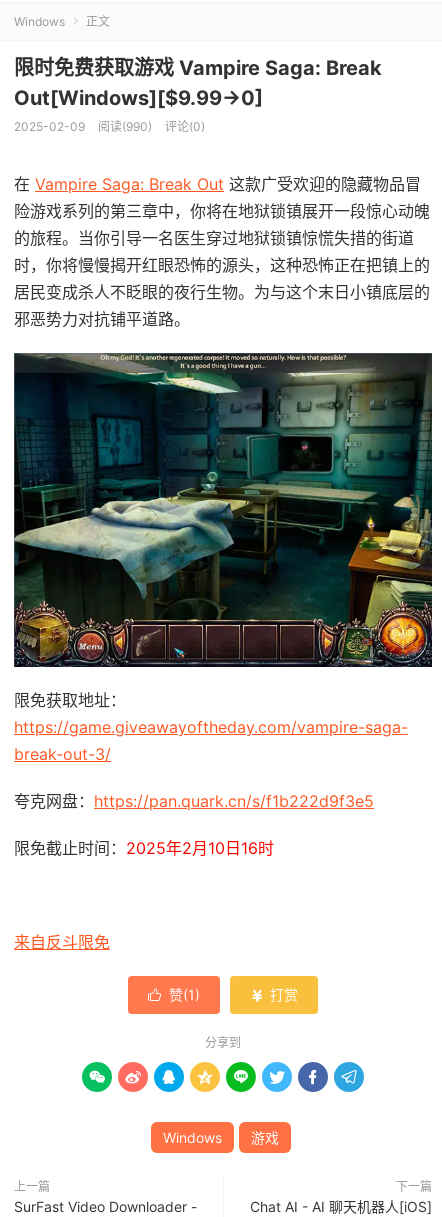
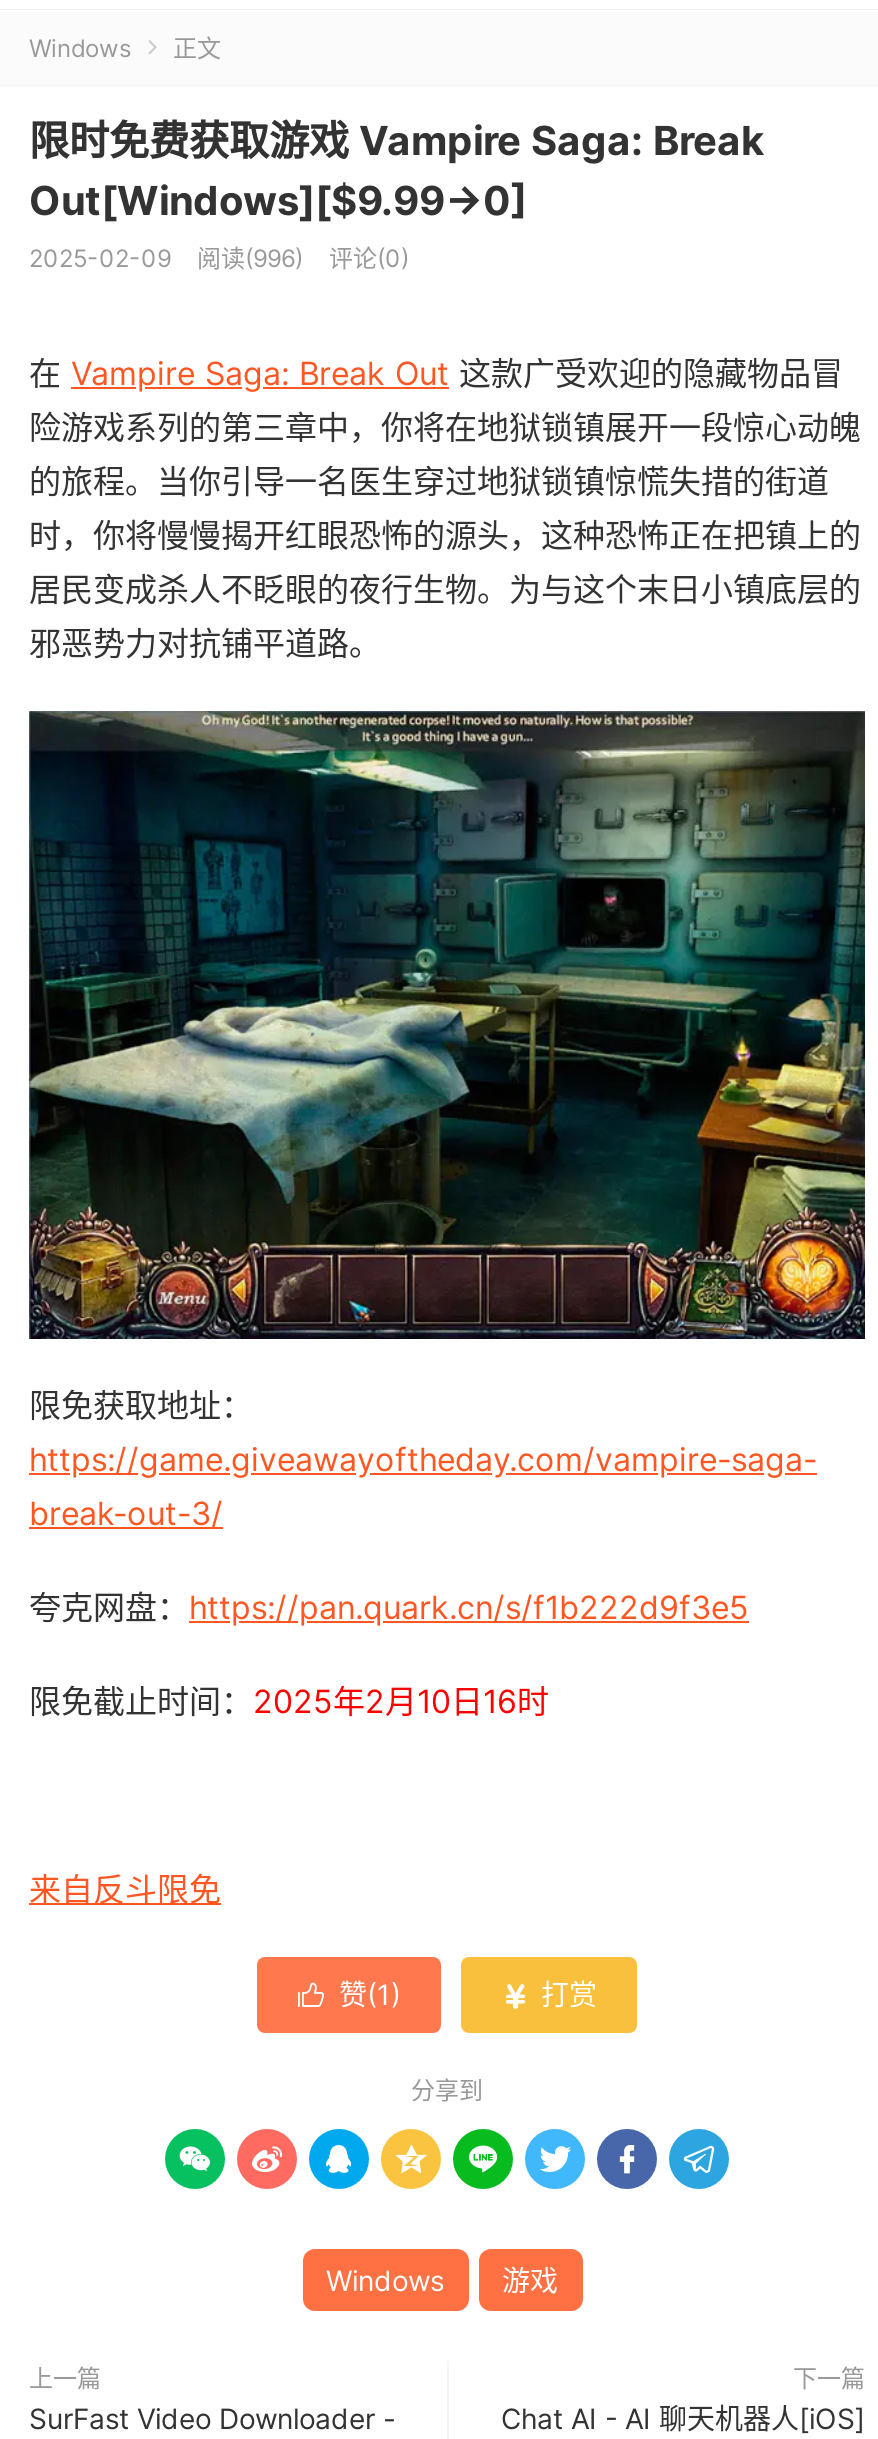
- 2025-02-09 阅读(990) 评论(0)
+ 2025-02-09 阅读(996) 评论(0)
